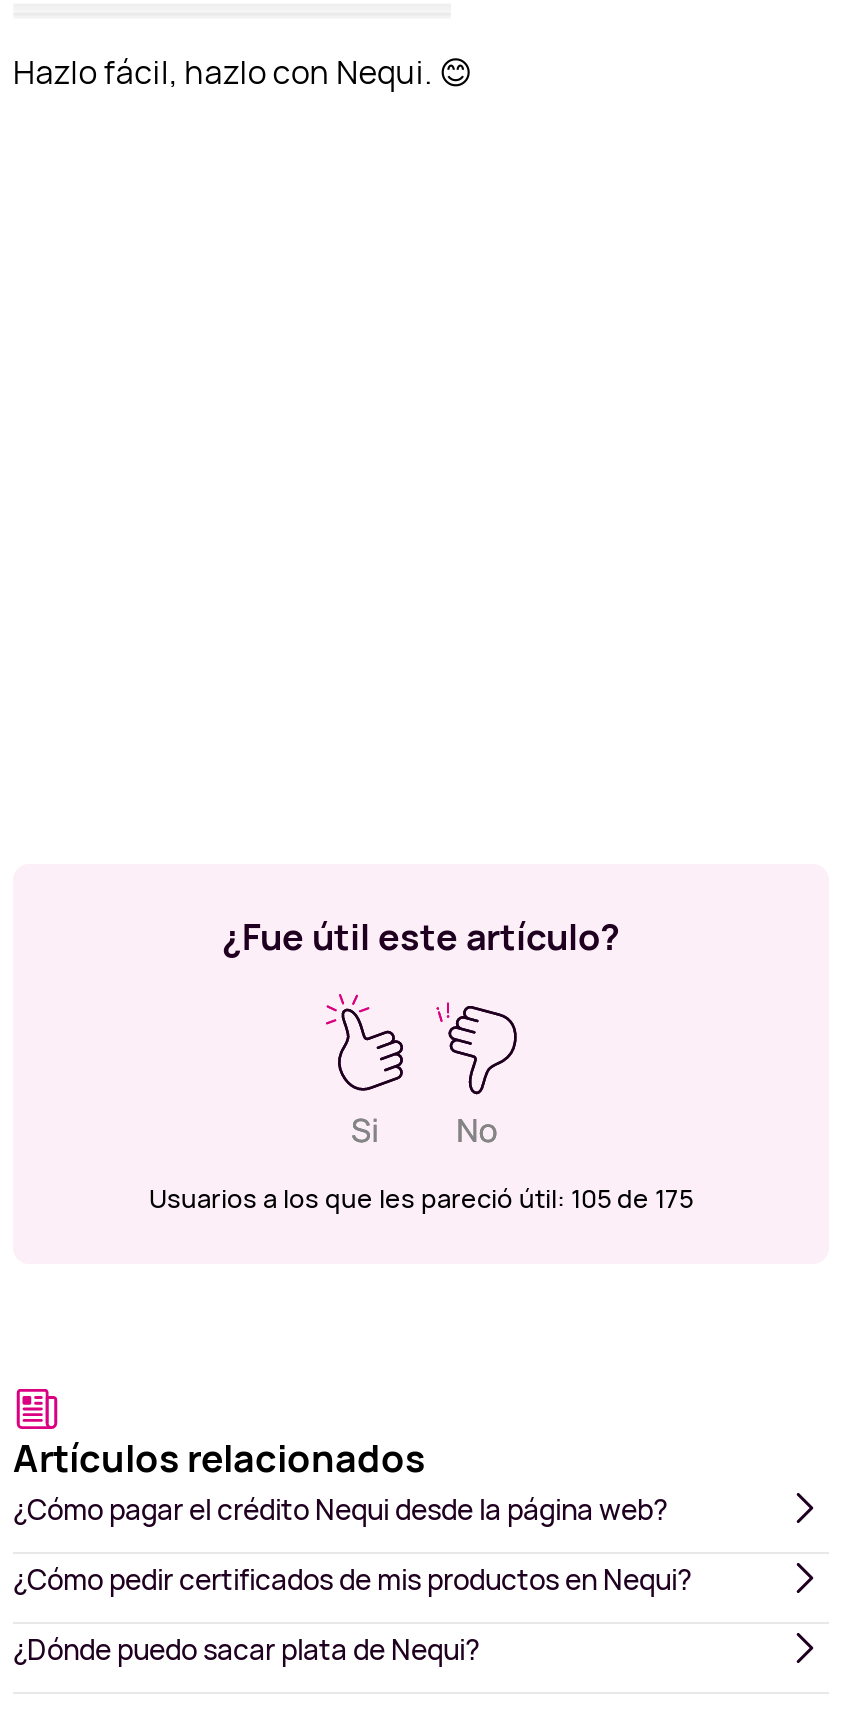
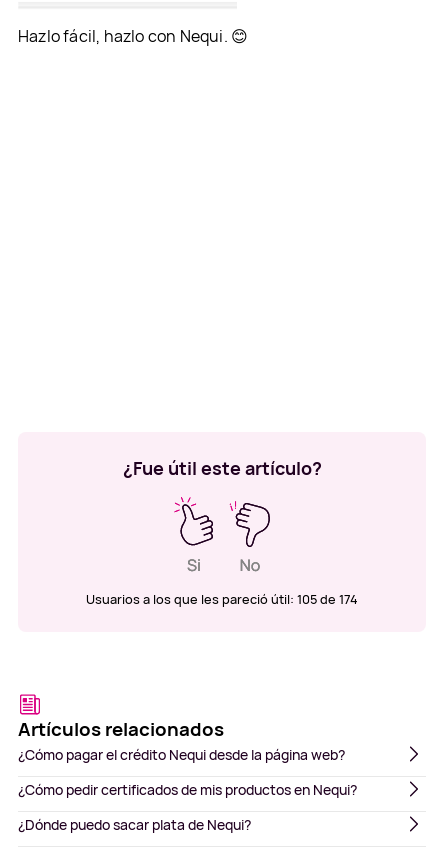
- Usuarios a los que les pareció útil: 105 de 175
+ Usuarios a los que les pareció útil: 105 de 174
